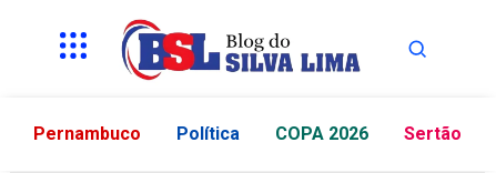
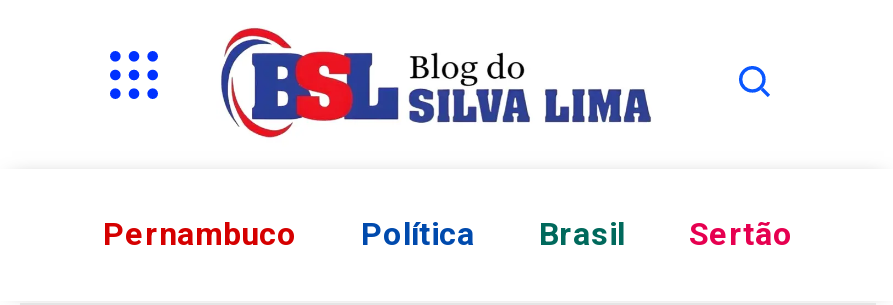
- COPA 2026
+ Brasil
